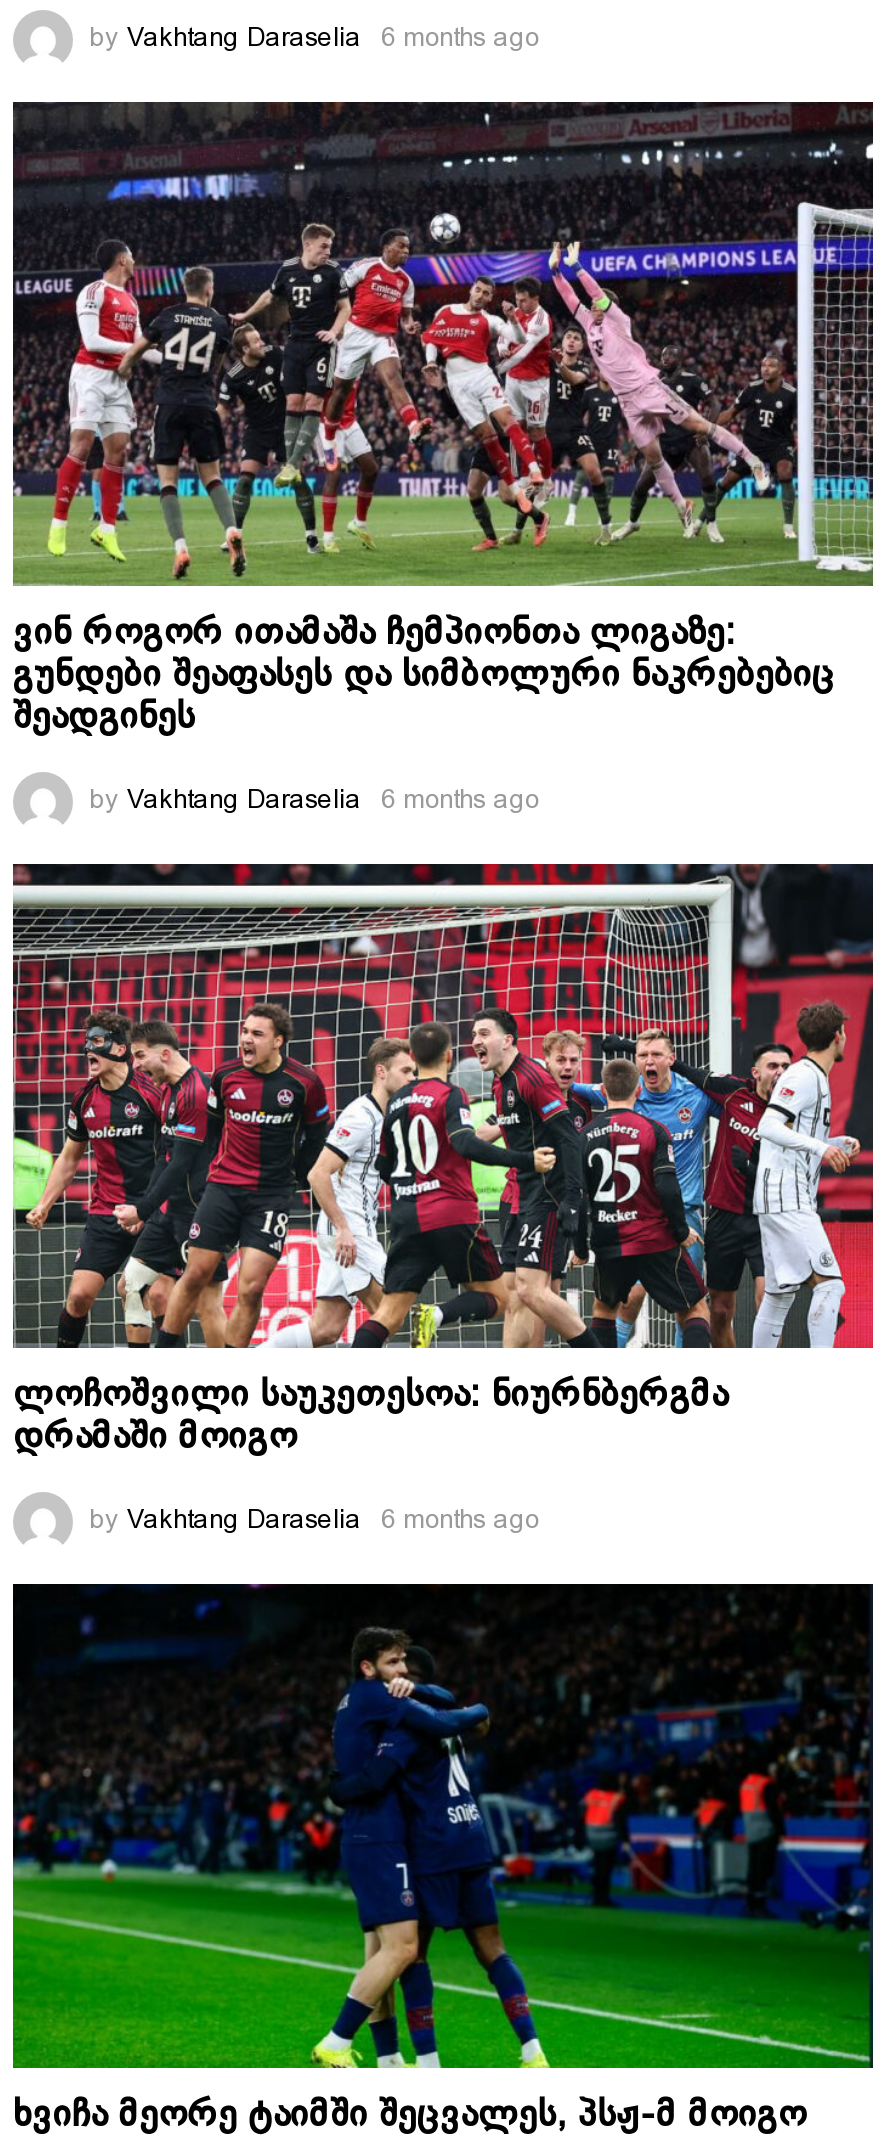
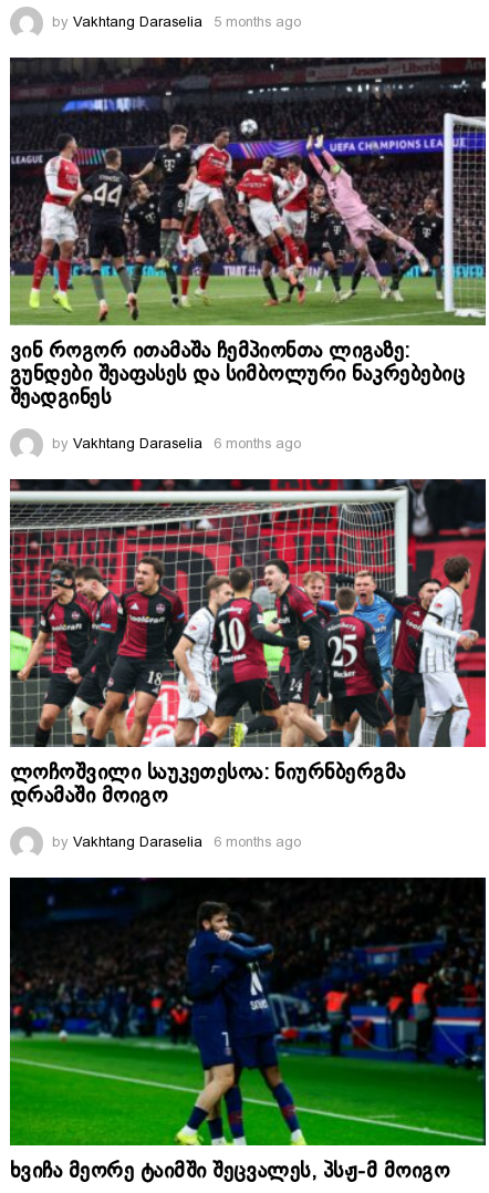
- by Vakhtang Daraselia 6 months ago
+ by Vakhtang Daraselia 5 months ago
